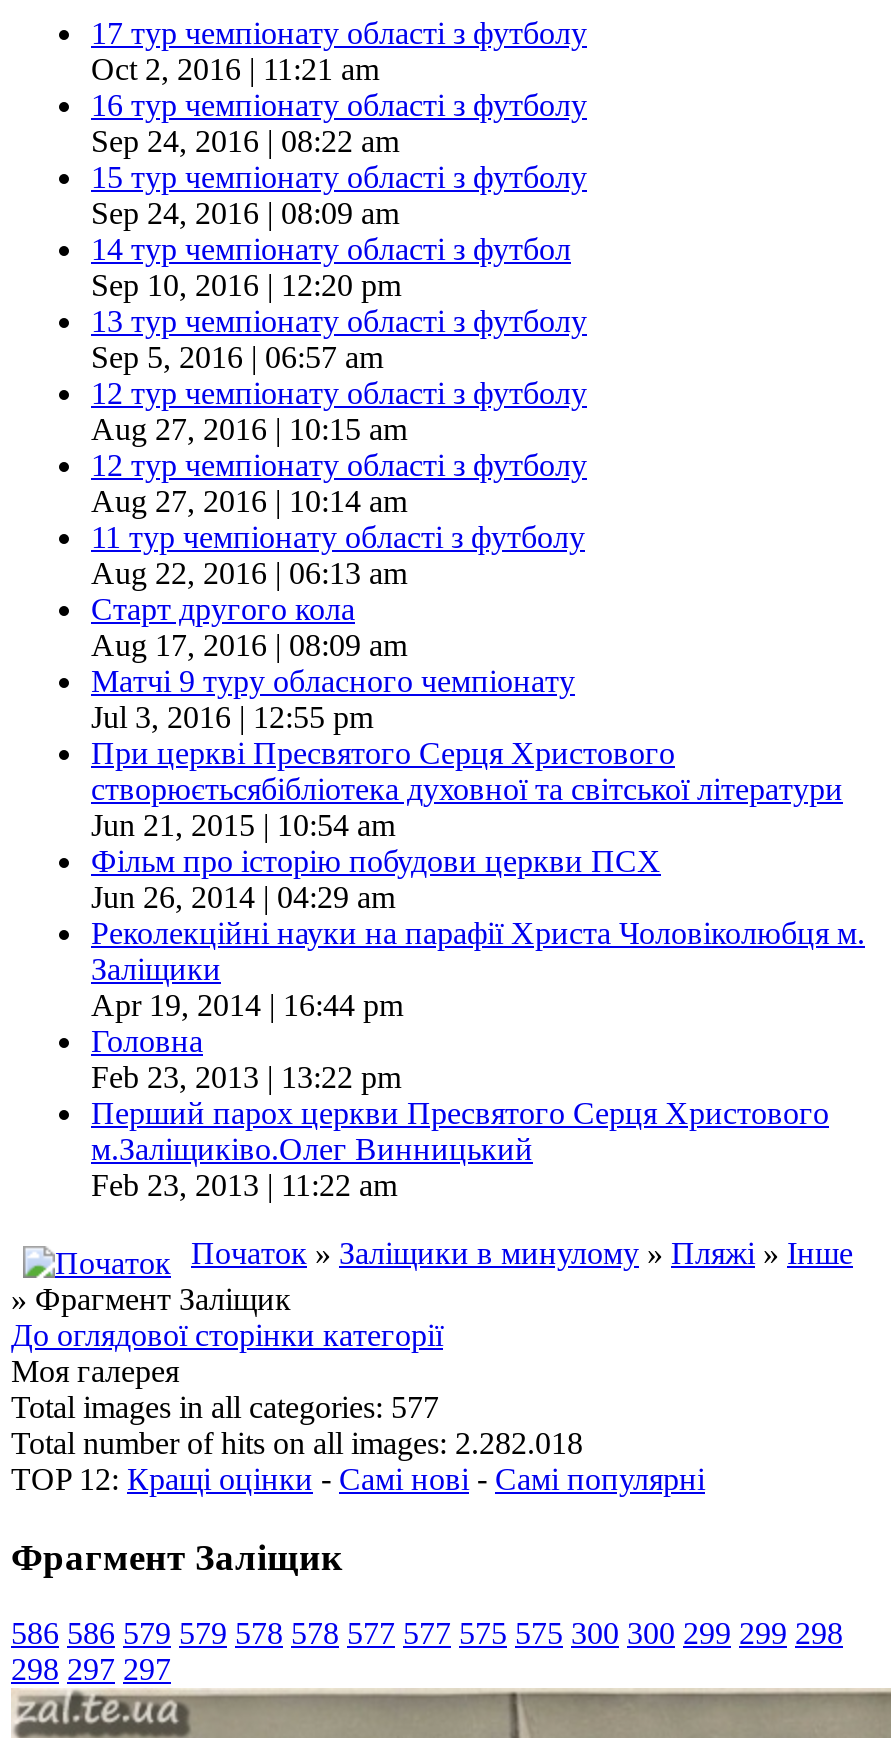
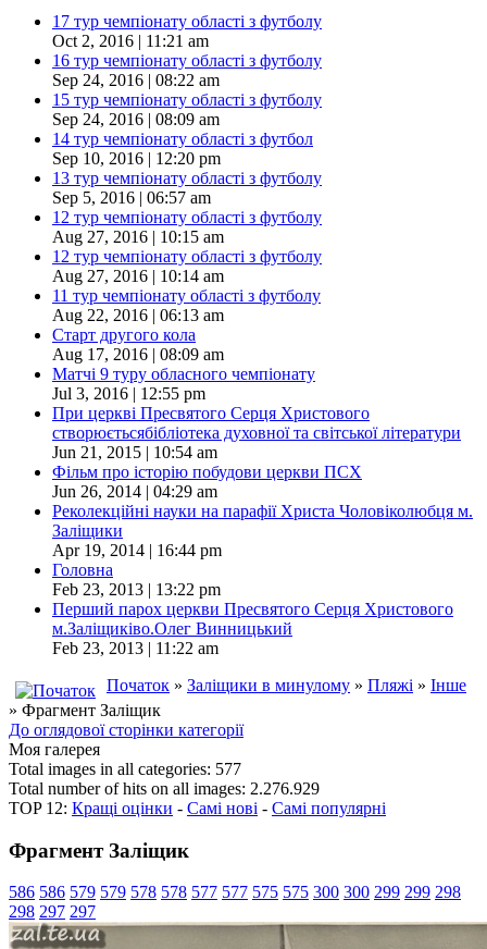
- Total number of hits on all images: 2.282.018
+ Total number of hits on all images: 2.276.929
